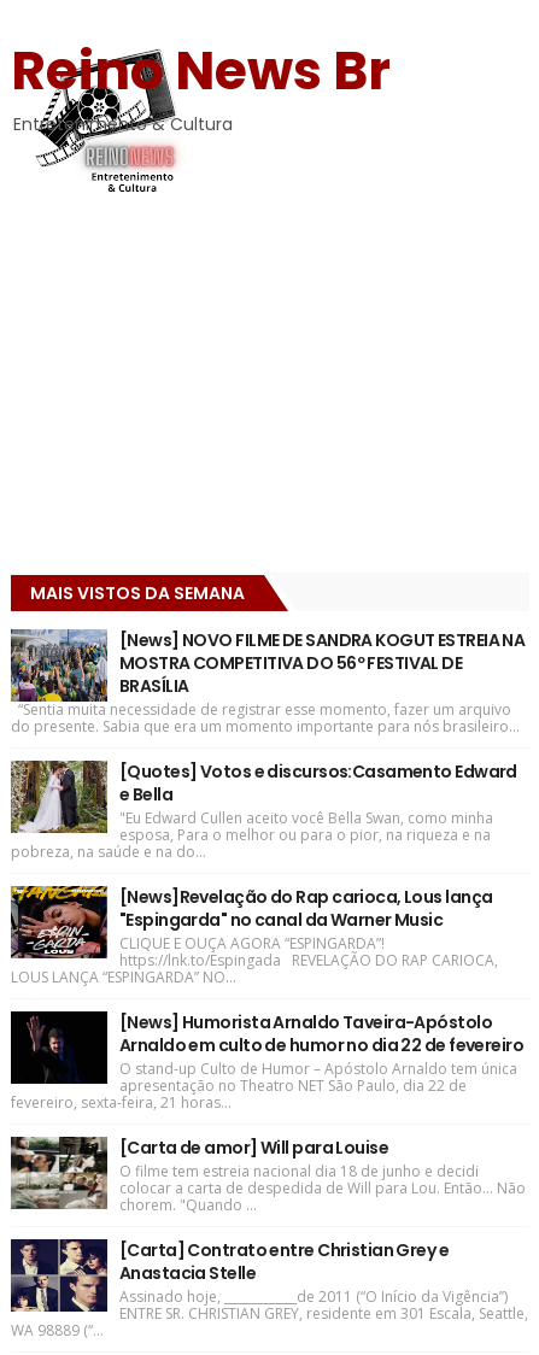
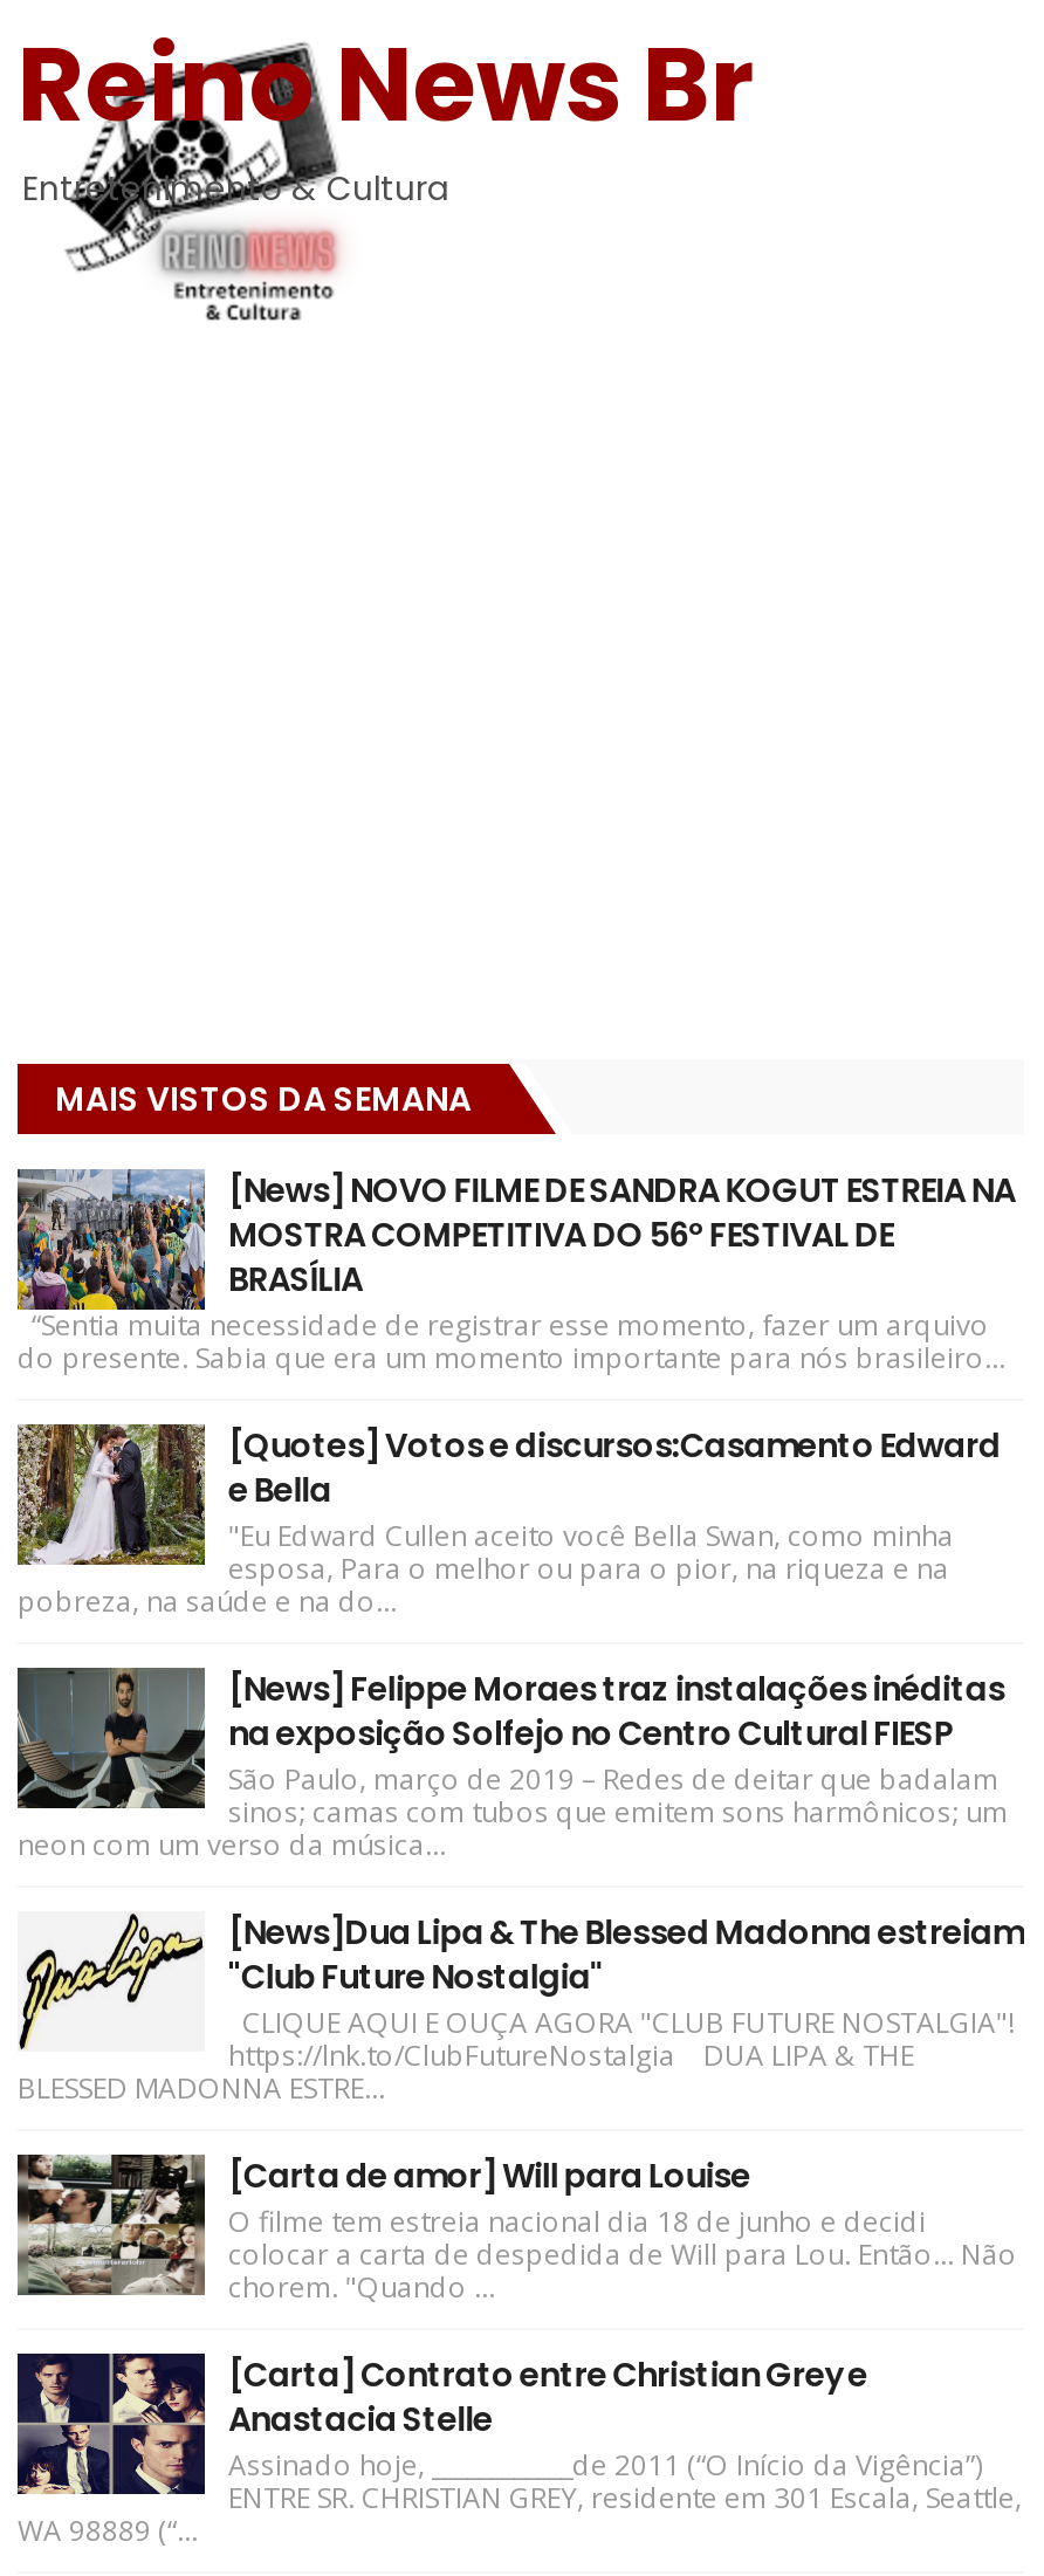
- [image]
- [News]Revelação do Rap carioca, Lous lança
- "Espingarda" no canal da Warner Music
- CLIQUE E OUÇA AGORA “ESPINGARDA”!
- https://lnk.to/Espingada REVELAÇÃO DO RAP CARIOCA,
- LOUS LANÇA “ESPINGARDA” NO...
+ [image]
+ [News] Felippe Moraes traz instalações inéditas
+ na exposição Solfejo no Centro Cultural FIESP
+ São Paulo, março de 2019 – Redes de deitar que badalam
+ sinos; camas com tubos que emitem sons harmônicos; um
+ neon com um verso da música...

- [image]
- [News] Humorista Arnaldo Taveira-Apóstolo
- Arnaldo em culto de humor no dia 22 de fevereiro
- O stand-up Culto de Humor – Apóstolo Arnaldo tem única
- apresentação no Theatro NET São Paulo, dia 22 de
- fevereiro, sexta-feira, 21 horas...
+ [image]
+ [News]Dua Lipa & The Blessed Madonna estreiam
+ "Club Future Nostalgia"
+ CLIQUE AQUI E OUÇA AGORA "CLUB FUTURE NOSTALGIA"!
+ https://lnk.to/ClubFutureNostalgia DUA LIPA & THE
+ BLESSED MADONNA ESTRE...
